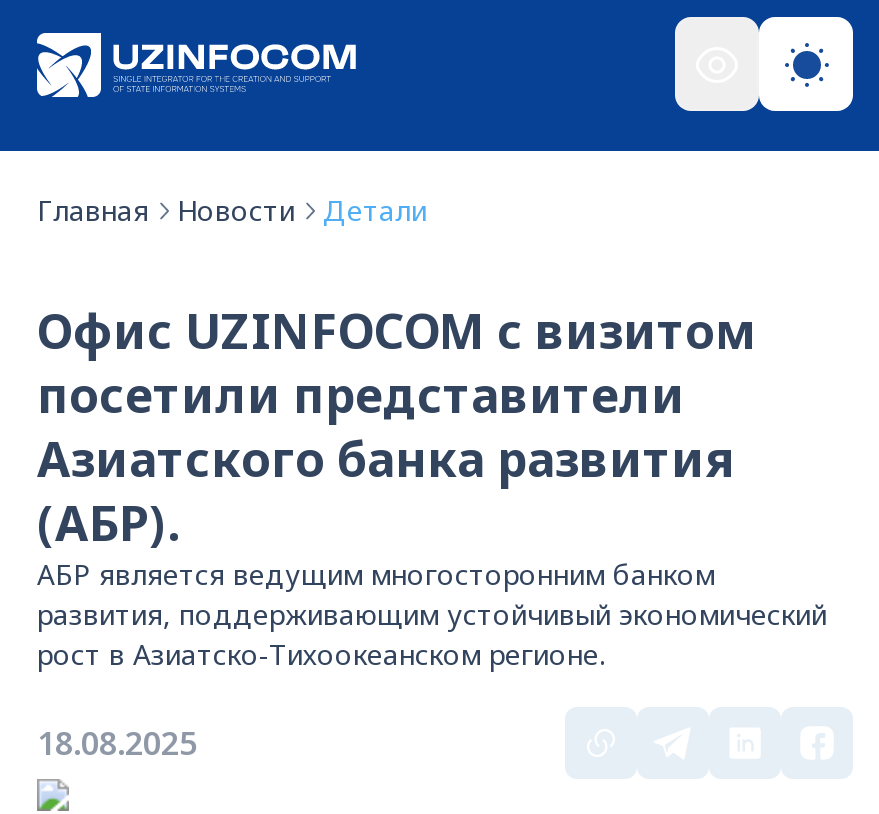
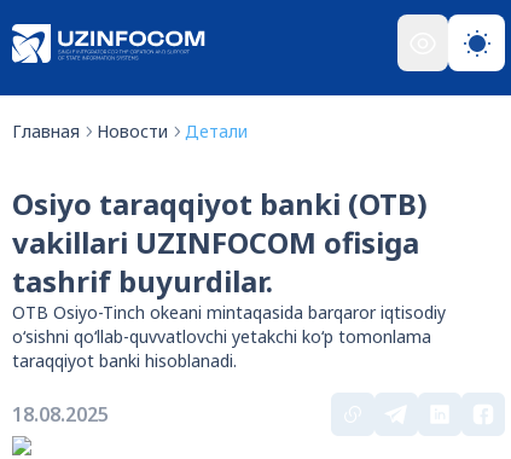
- Офис UZINFOCOM с визитом
- посетили представители
- Азиатского банка развития
- (АБР).
- АБР является ведущим многосторонним банком
- развития, поддерживающим устойчивый экономический
- рост в Азиатско-Тихоокеанском регионе.
+ Osiyo taraqqiyot banki (OTB)
+ vakillari UZINFOCOM ofisiga
+ tashrif buyurdilar.
+ OTB Osiyo-Tinch okeani mintaqasida barqaror iqtisodiy
+ o‘sishni qo‘llab-quvvatlovchi yetakchi ko‘p tomonlama
+ taraqqiyot banki hisoblanadi.
